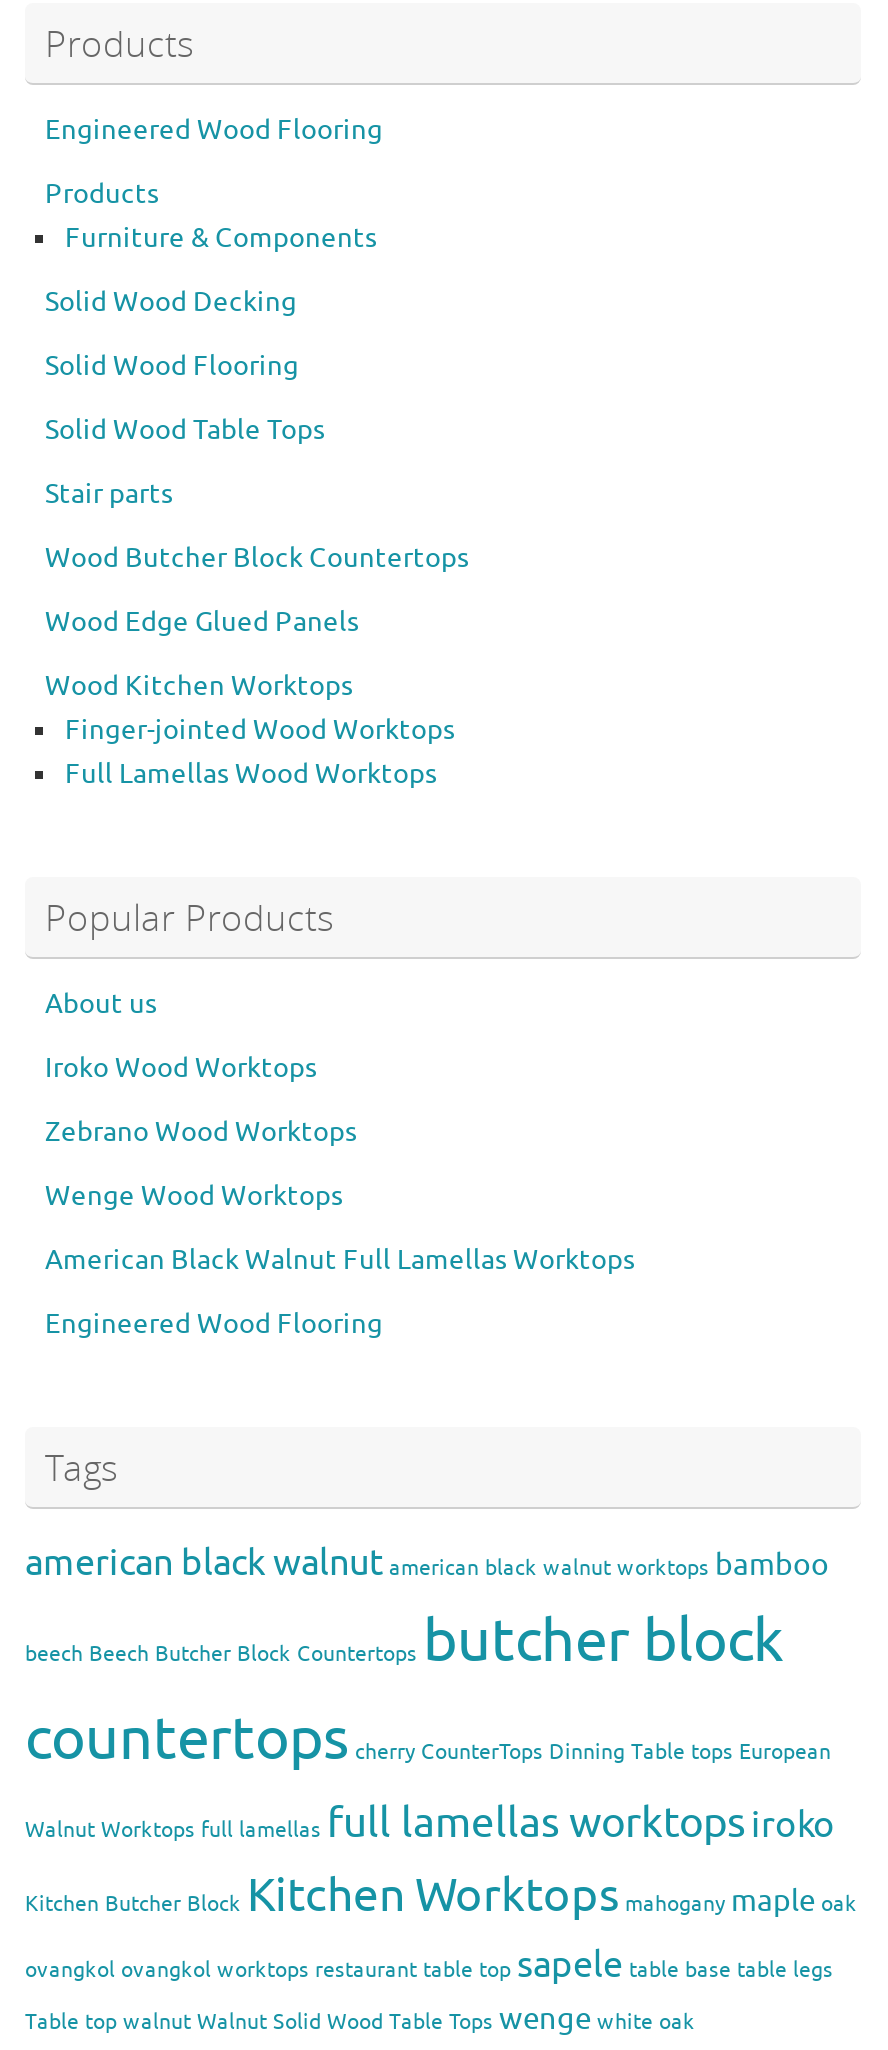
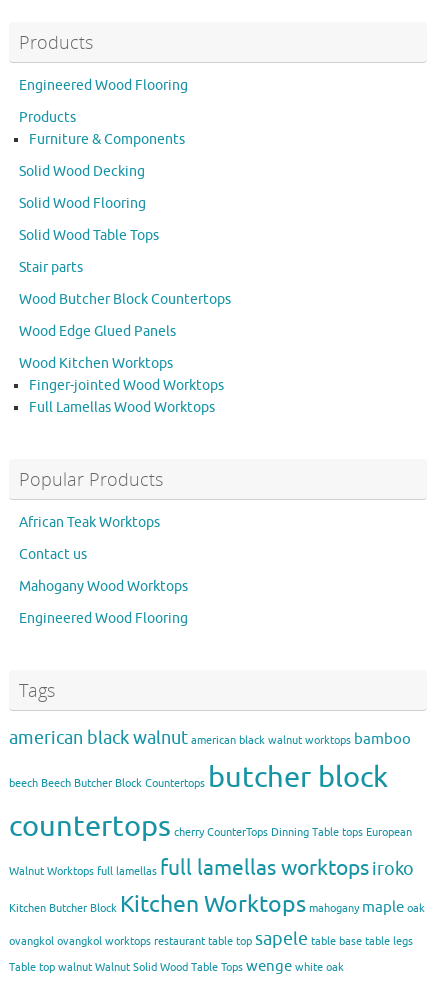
- About us
- Iroko Wood Worktops
- Zebrano Wood Worktops
- Wenge Wood Worktops
- American Black Walnut Full Lamellas Worktops
+ African Teak Worktops
+ Contact us
+ Mahogany Wood Worktops
